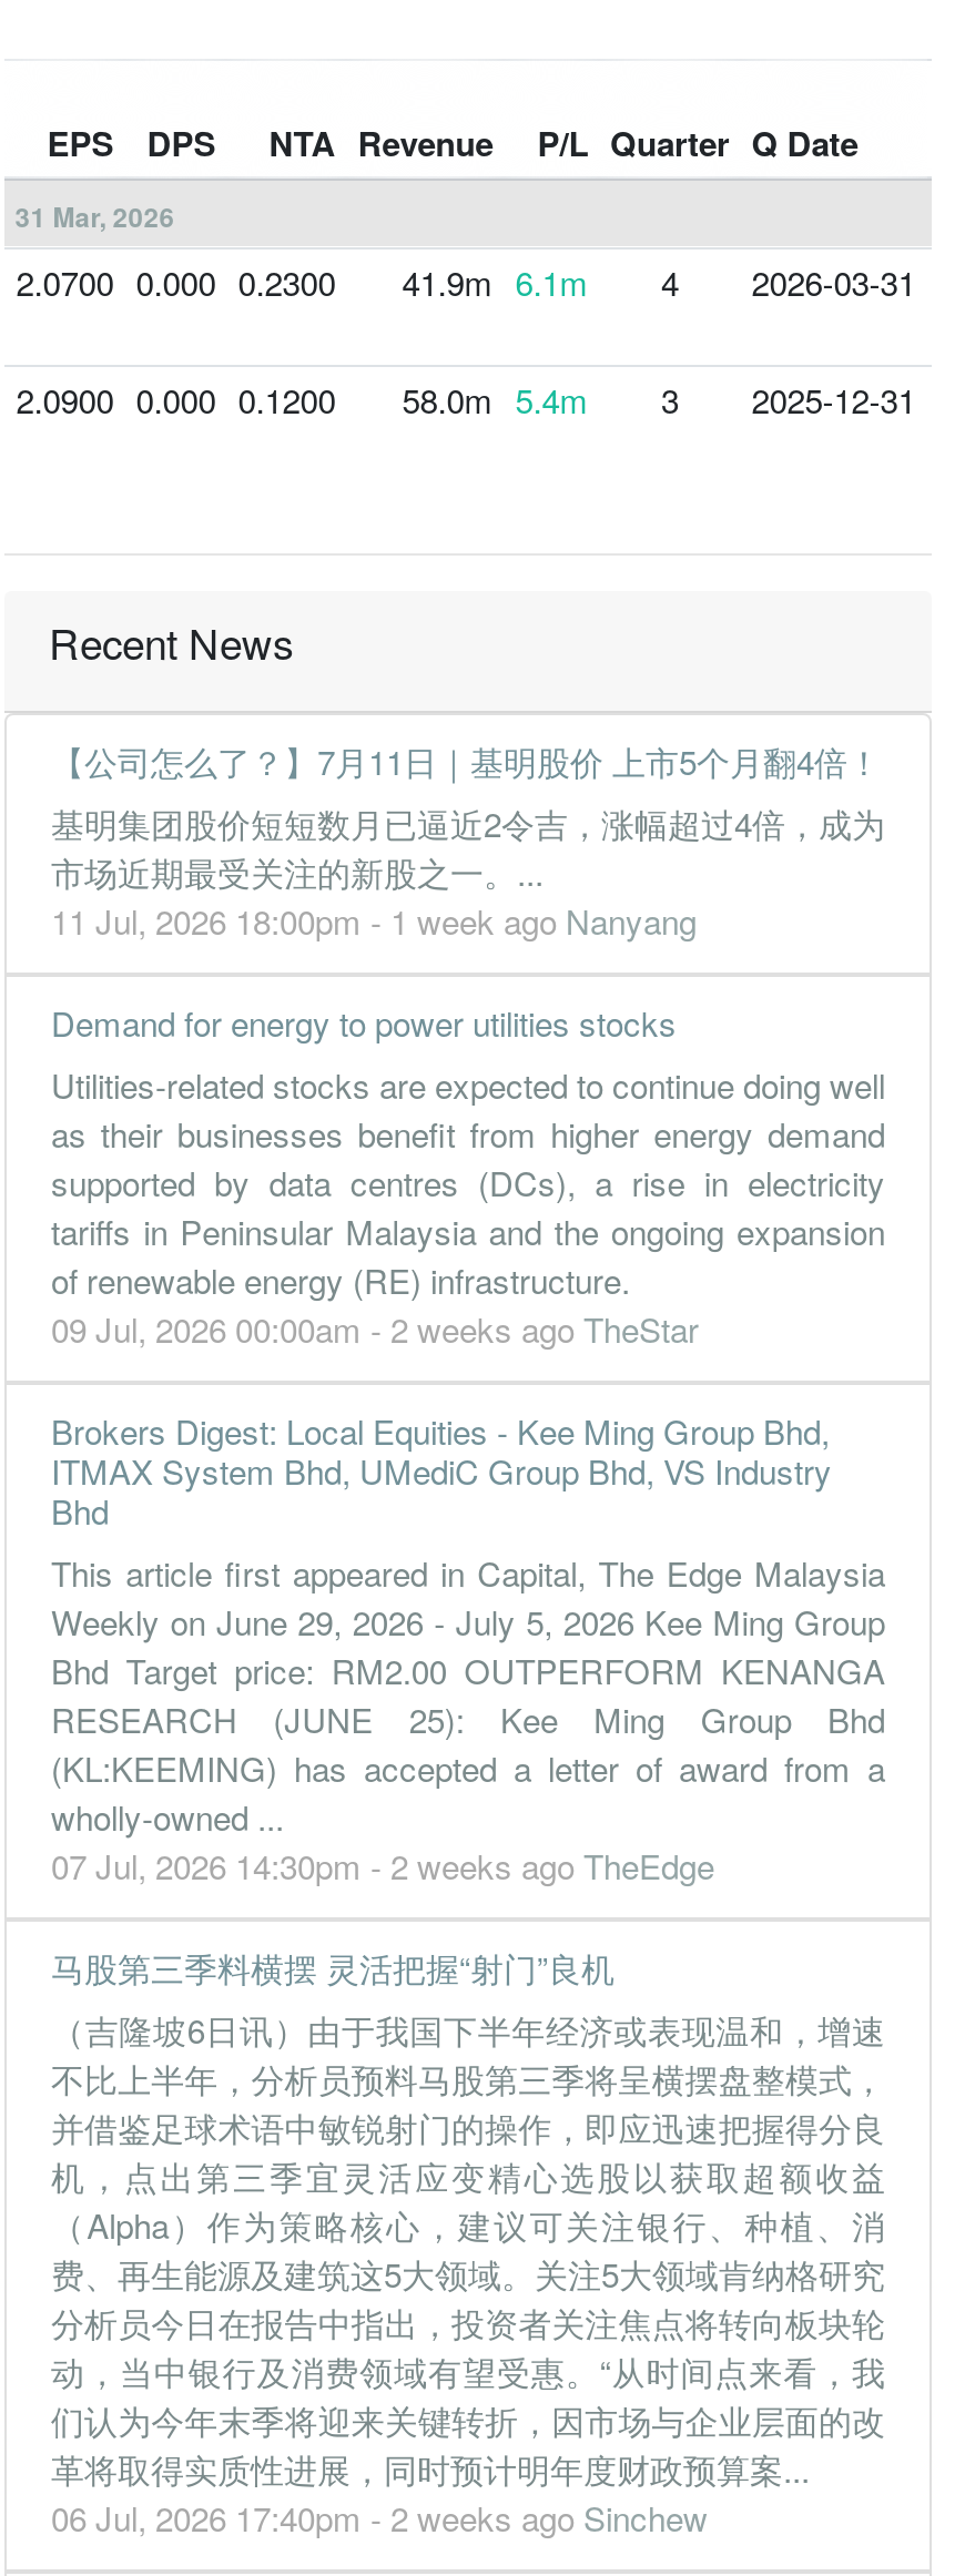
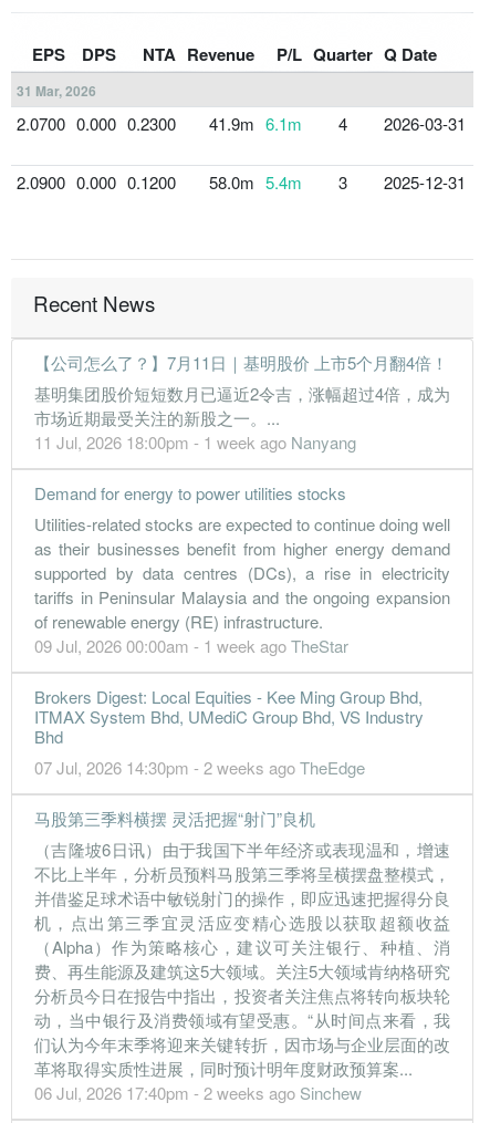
- 09 Jul, 2026 00:00am - 2 weeks ago TheStar
+ 09 Jul, 2026 00:00am - 1 week ago TheStar

- This article first appeared in Capital, The Edge Malaysia
- Weekly on June 29, 2026 - July 5, 2026 Kee Ming Group
- Bhd Target price: RM2.00 OUTPERFORM KENANGA
- RESEARCH (JUNE 25): Kee Ming Group Bhd
- (KL:KEEMING) has accepted a letter of award from a
- wholly-owned ...
